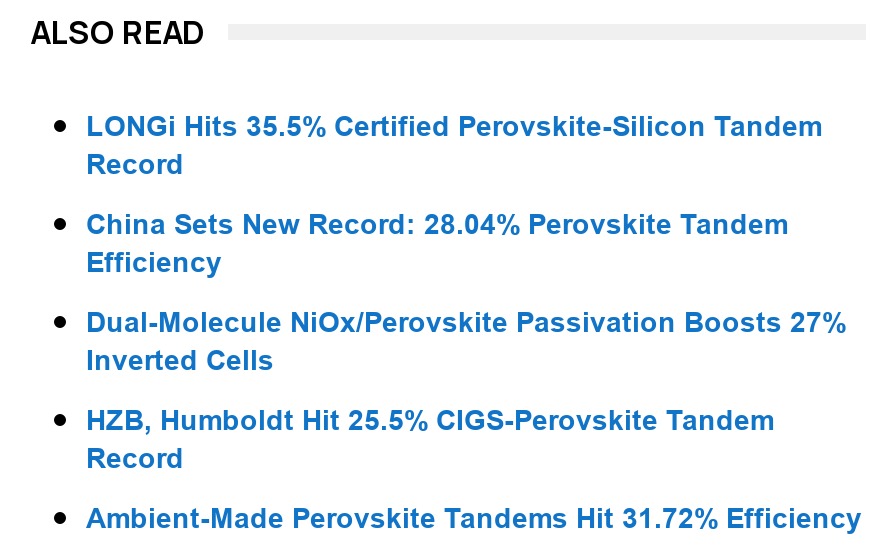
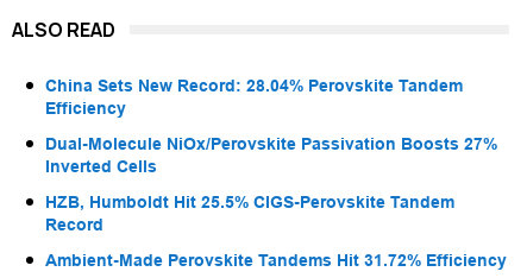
- LONGi Hits 35.5% Certified Perovskite-Silicon Tandem
- Record
